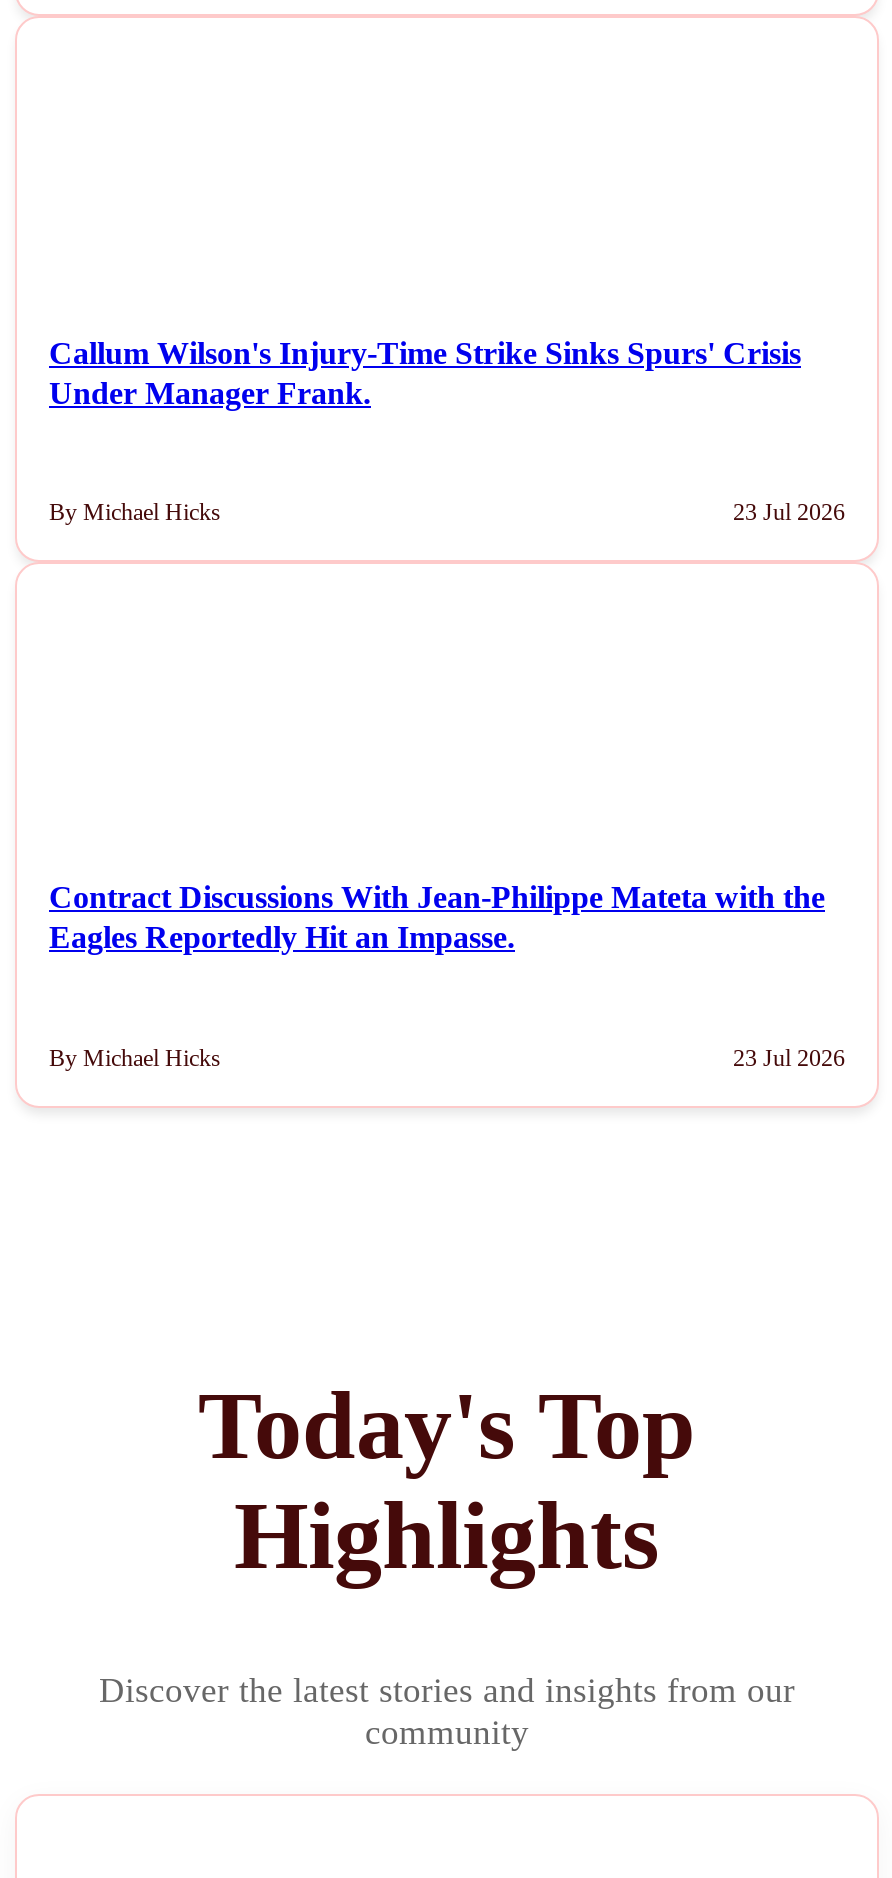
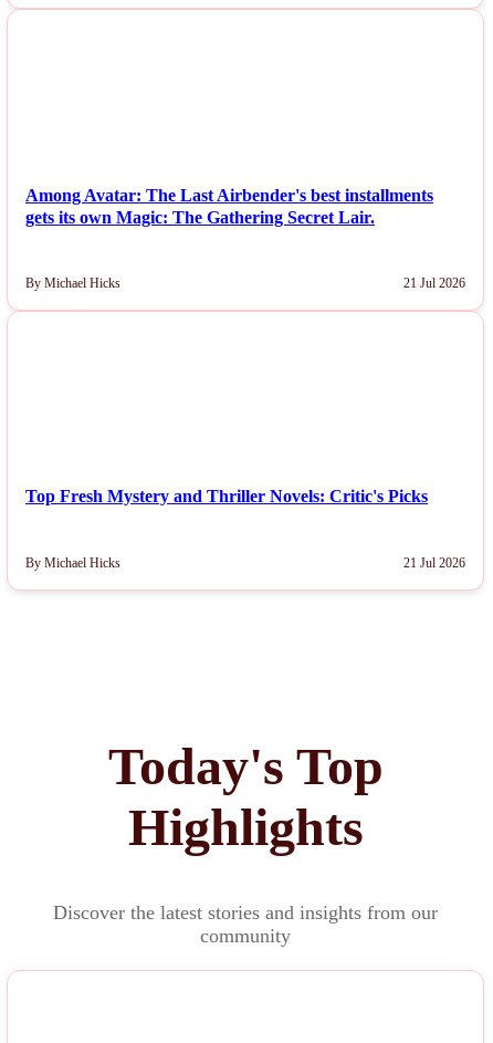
- Callum Wilson's Injury-Time Strike Sinks Spurs' Crisis
- Under Manager Frank.
+ Among Avatar: The Last Airbender's best installments
+ gets its own Magic: The Gathering Secret Lair.

- 23 Jul 2026
+ 21 Jul 2026

- Contract Discussions With Jean-Philippe Mateta with the
- Eagles Reportedly Hit an Impasse.
+ Top Fresh Mystery and Thriller Novels: Critic's Picks

- 23 Jul 2026
+ 21 Jul 2026
